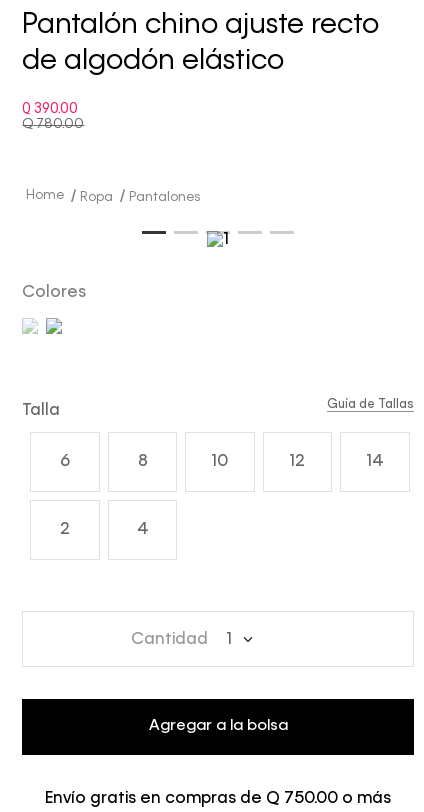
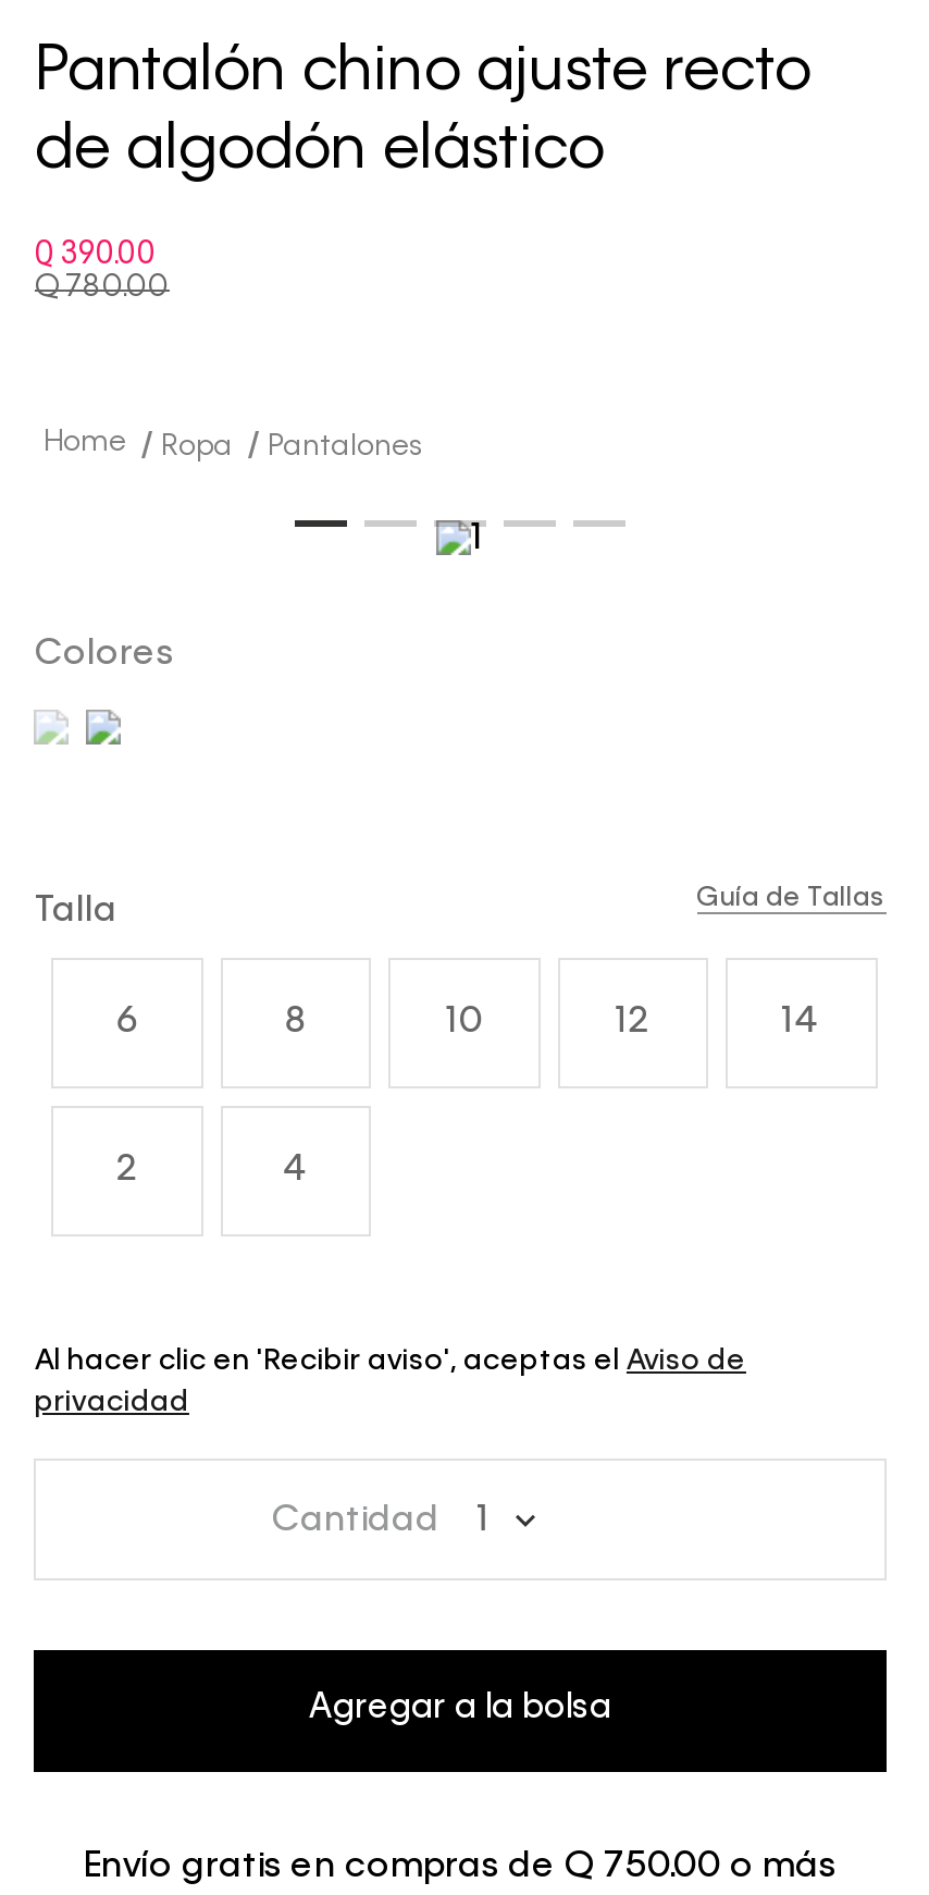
+ Al hacer clic en 'Recibir aviso', aceptas el Aviso de
+ privacidad
